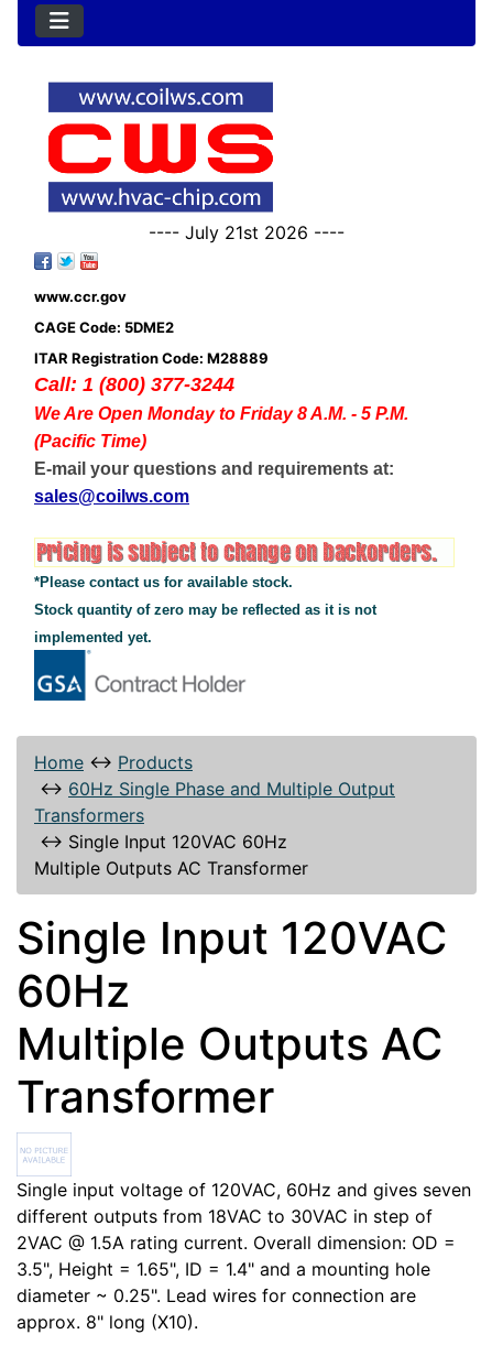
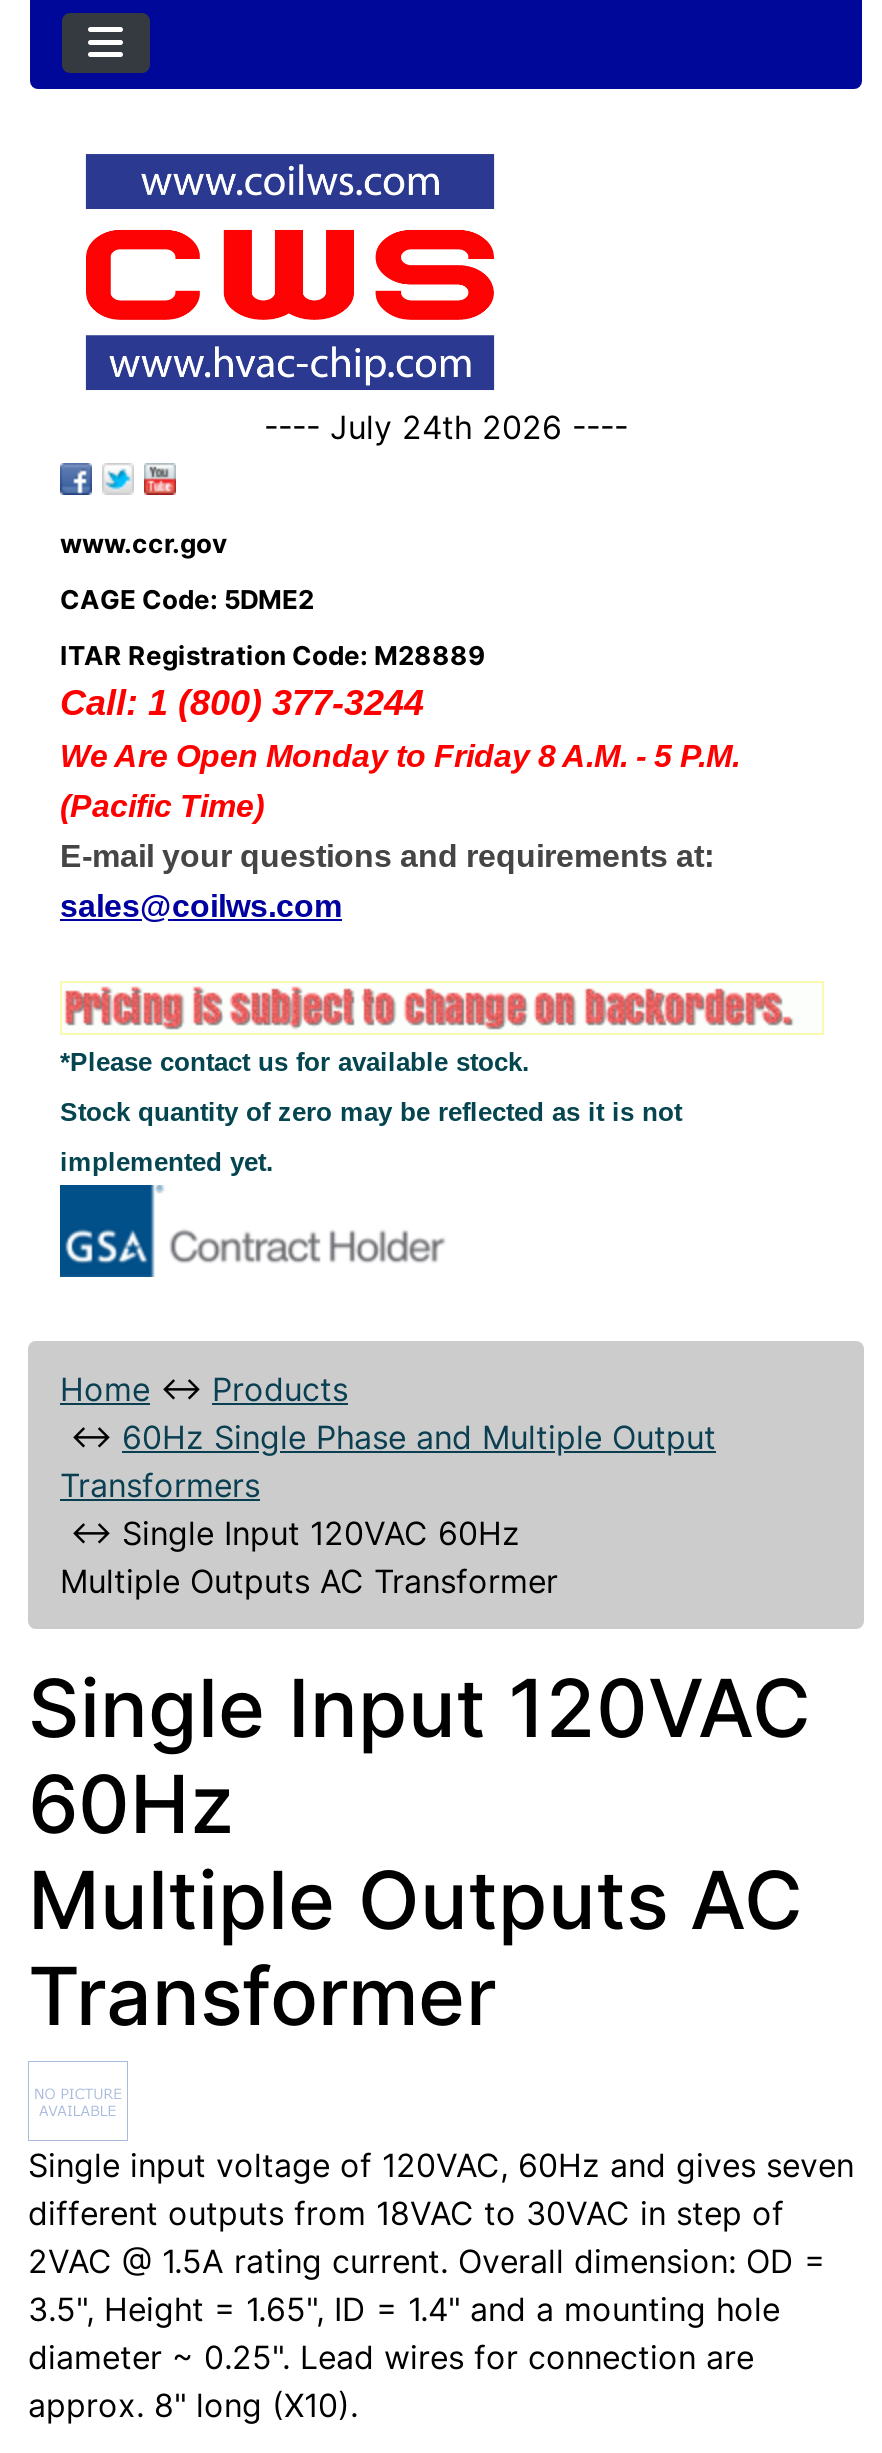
- ---- July 21st 2026 ----
+ ---- July 24th 2026 ----
